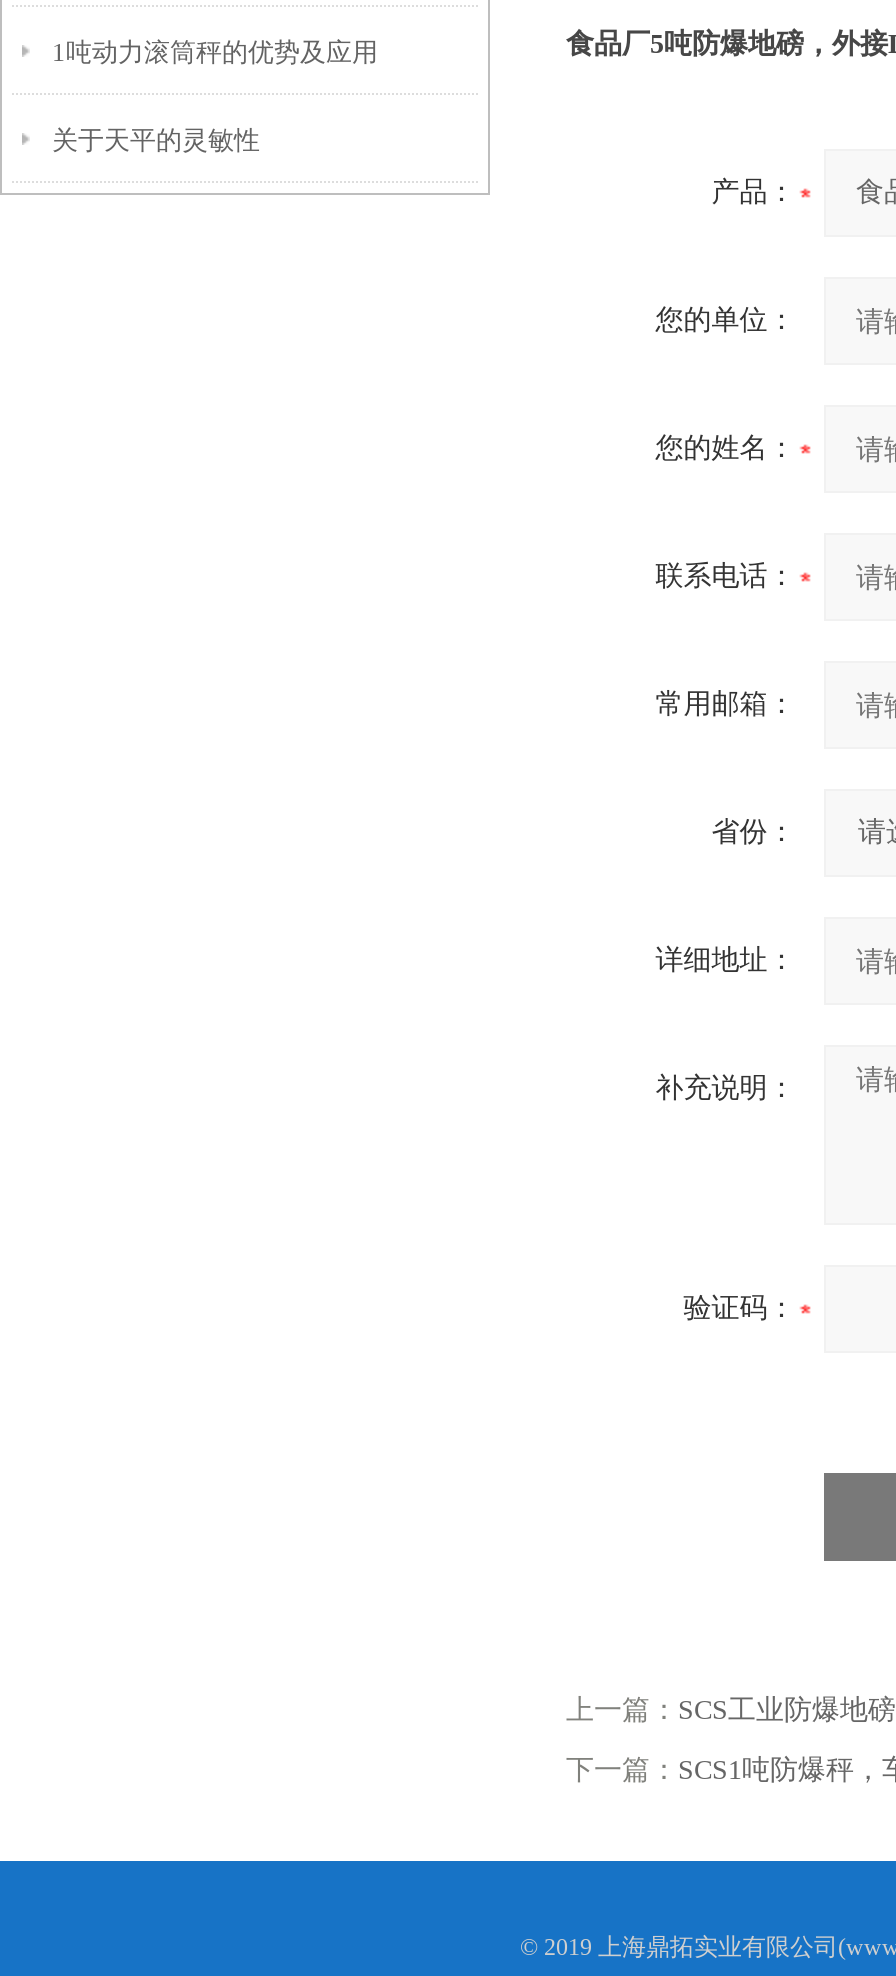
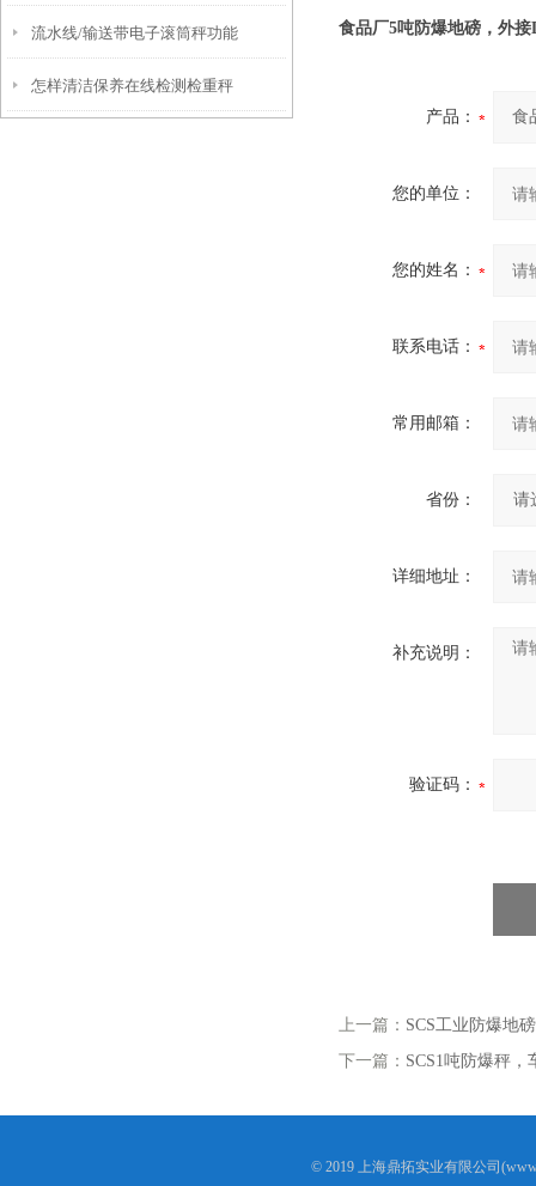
- 1吨动力滚筒秤的优势及应用
+ 流水线/输送带电子滚筒秤功能

- 关于天平的灵敏性
+ 怎样清洁保养在线检测检重秤
